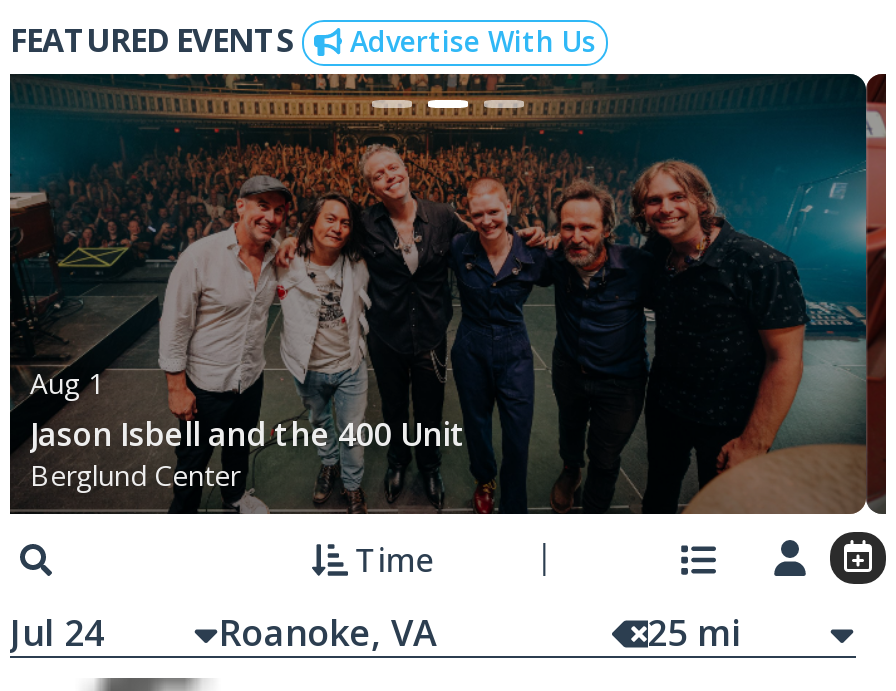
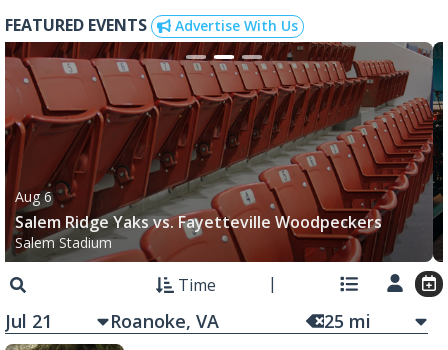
- [image]
- Aug 1
- Jason Isbell and the 400 Unit
- Berglund Center
+ [image]
+ Aug 6
+ Salem Ridge Yaks vs. Fayetteville Woodpeckers
+ Salem Stadium

- Jul 24
+ Jul 21
